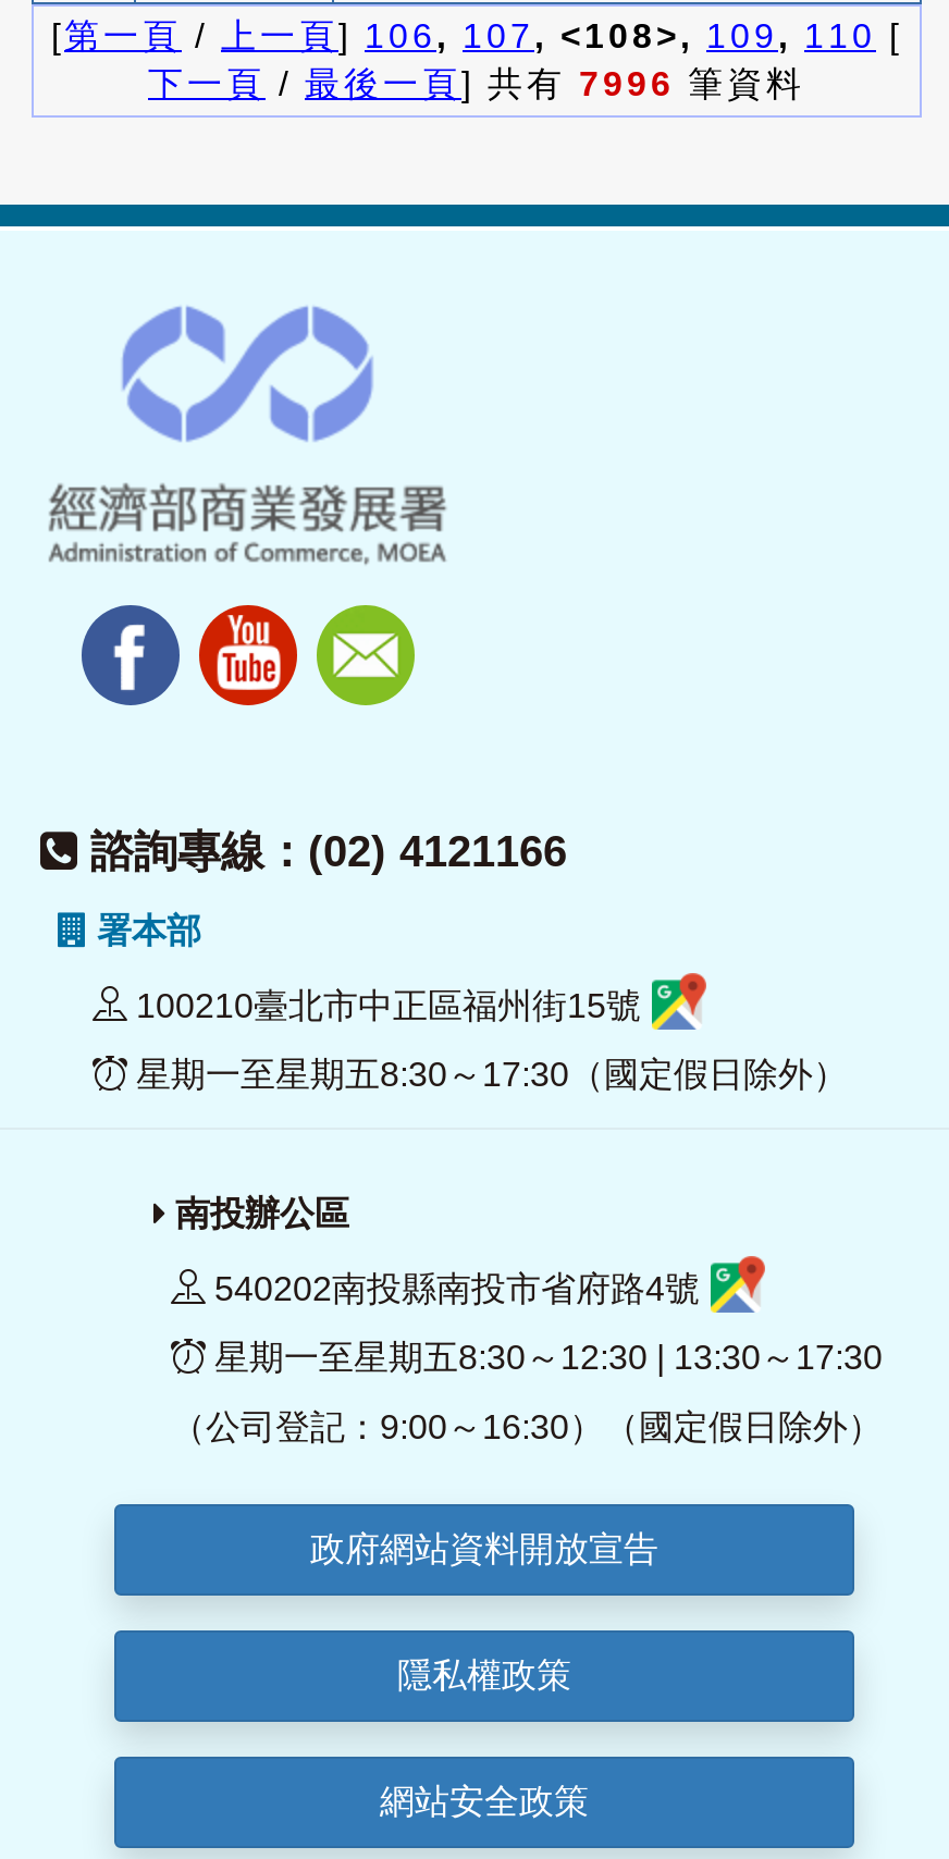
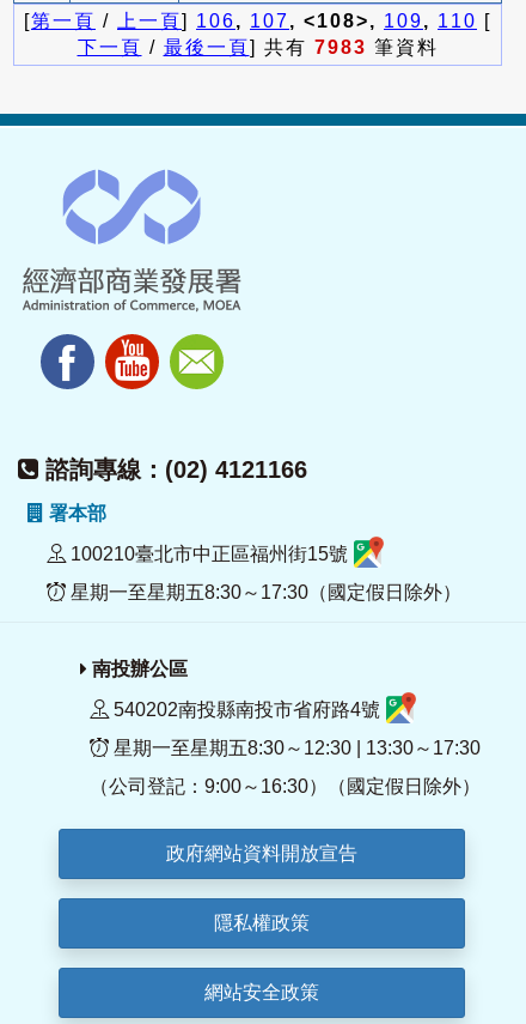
- 下一頁/最後一頁] 共有7996筆資料
+ 下一頁/最後一頁] 共有7983筆資料
